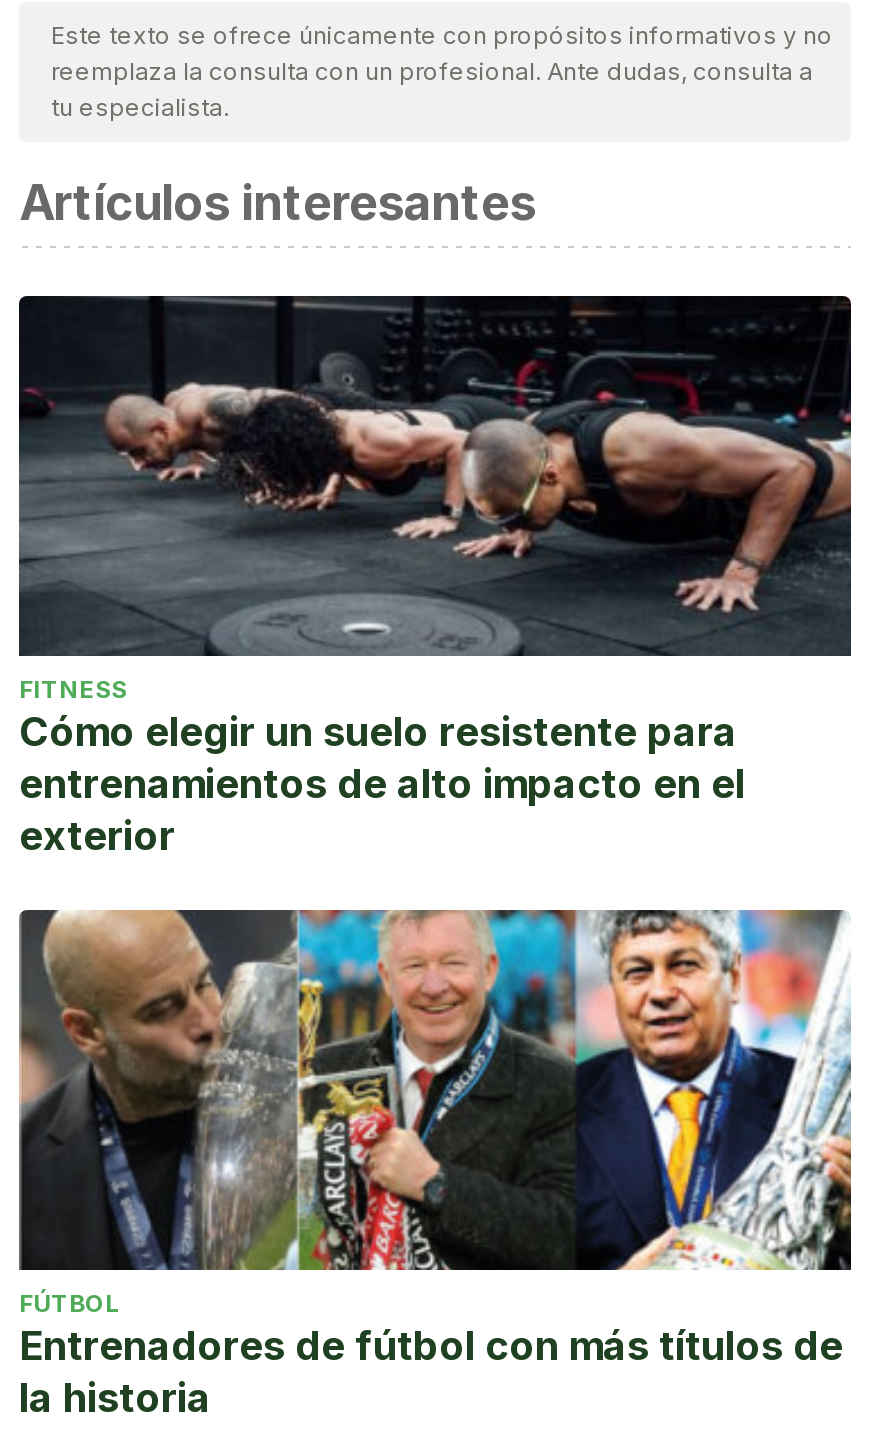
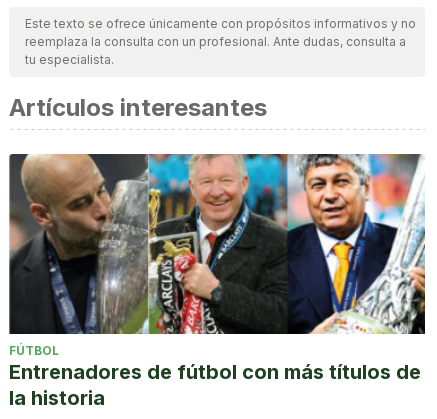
- [image]
- FITNESS
- Cómo elegir un suelo resistente para
- entrenamientos de alto impacto en el
- exterior
